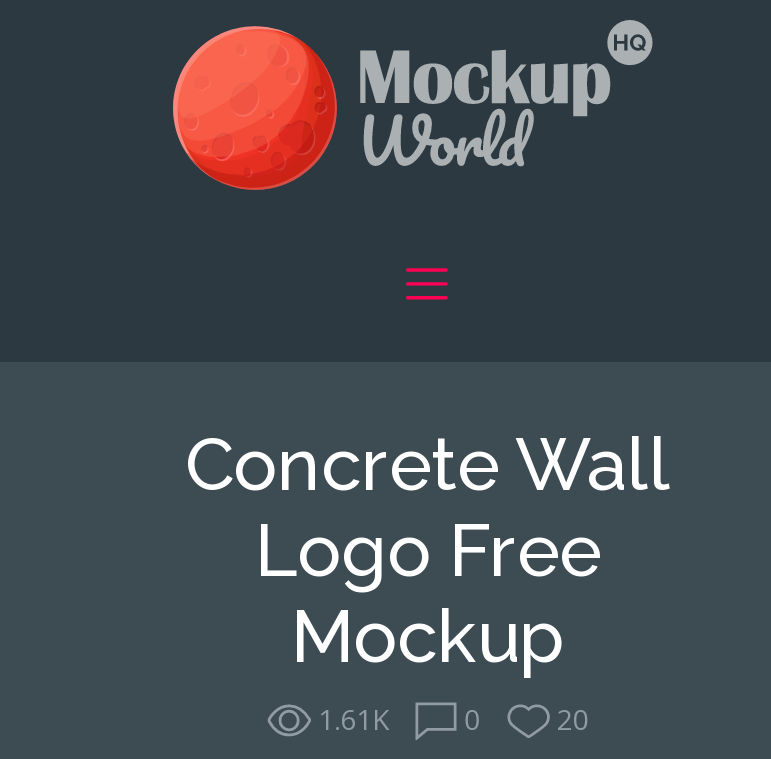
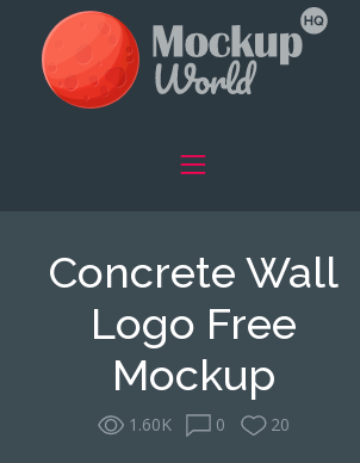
- 1.61K 0
+ 1.60K 0
